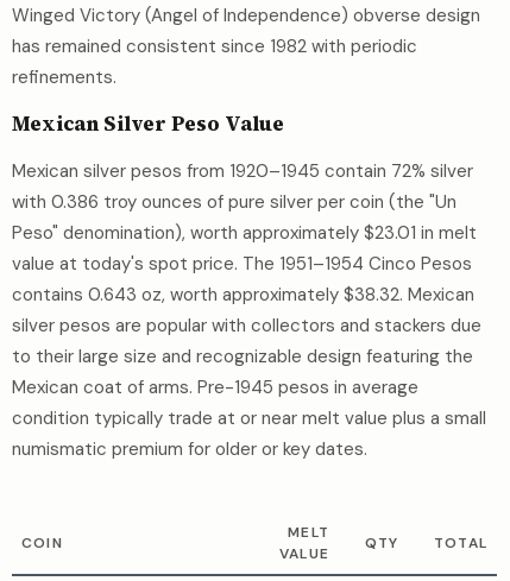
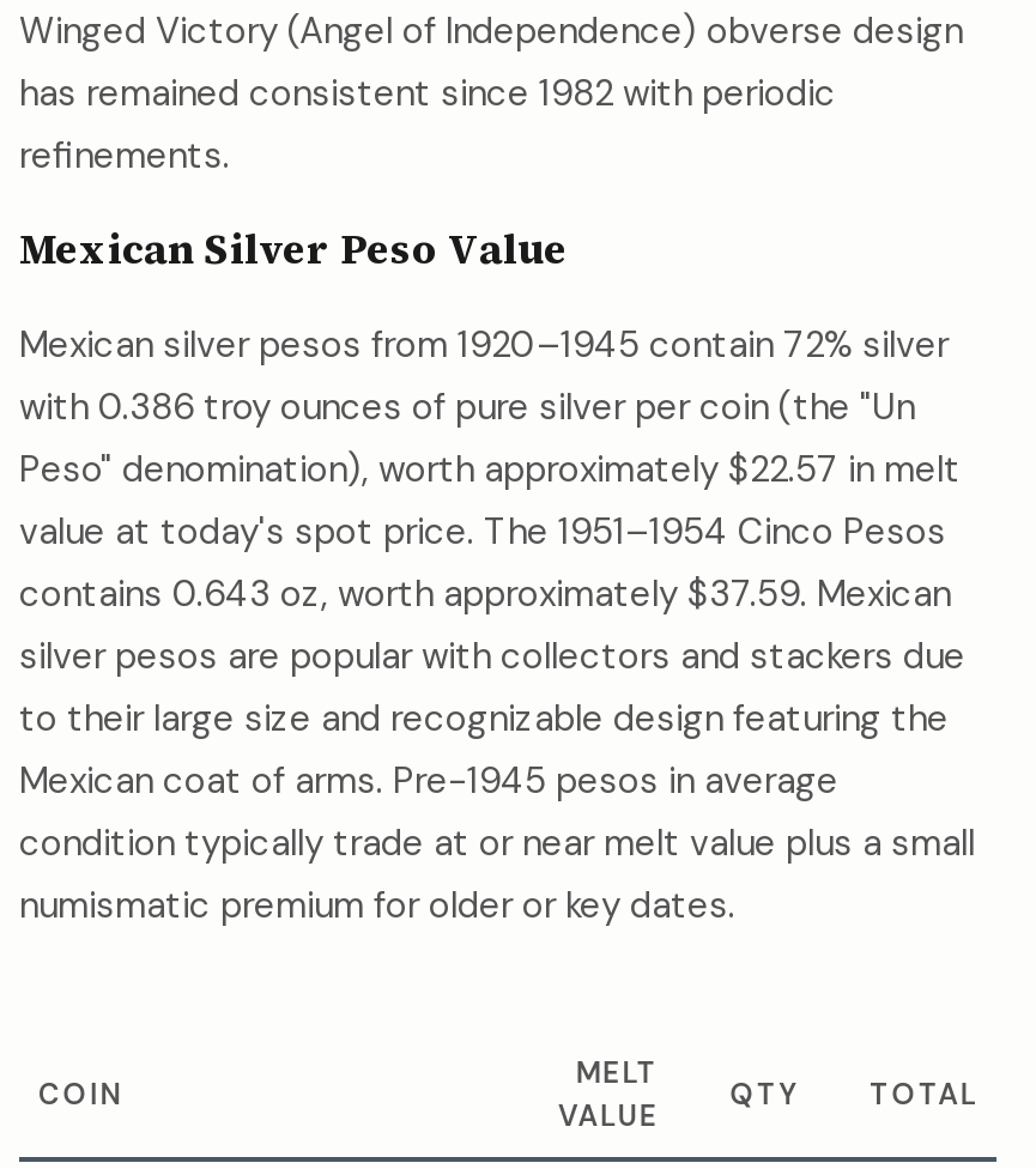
- Peso" denomination), worth approximately $23.01 in melt
+ Peso" denomination), worth approximately $22.57 in melt

- contains 0.643 oz, worth approximately $38.32. Mexican
+ contains 0.643 oz, worth approximately $37.59. Mexican
